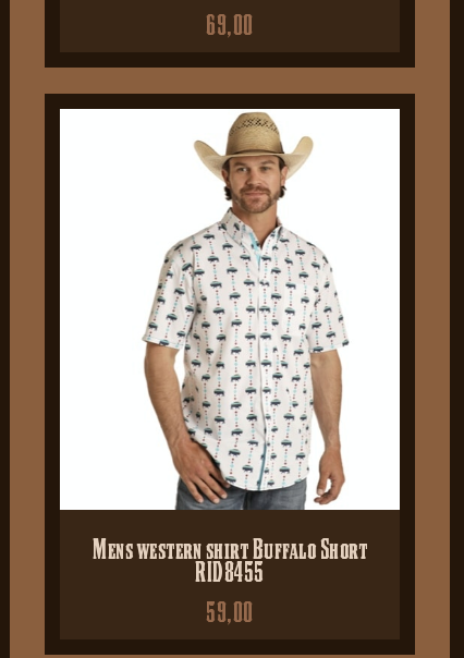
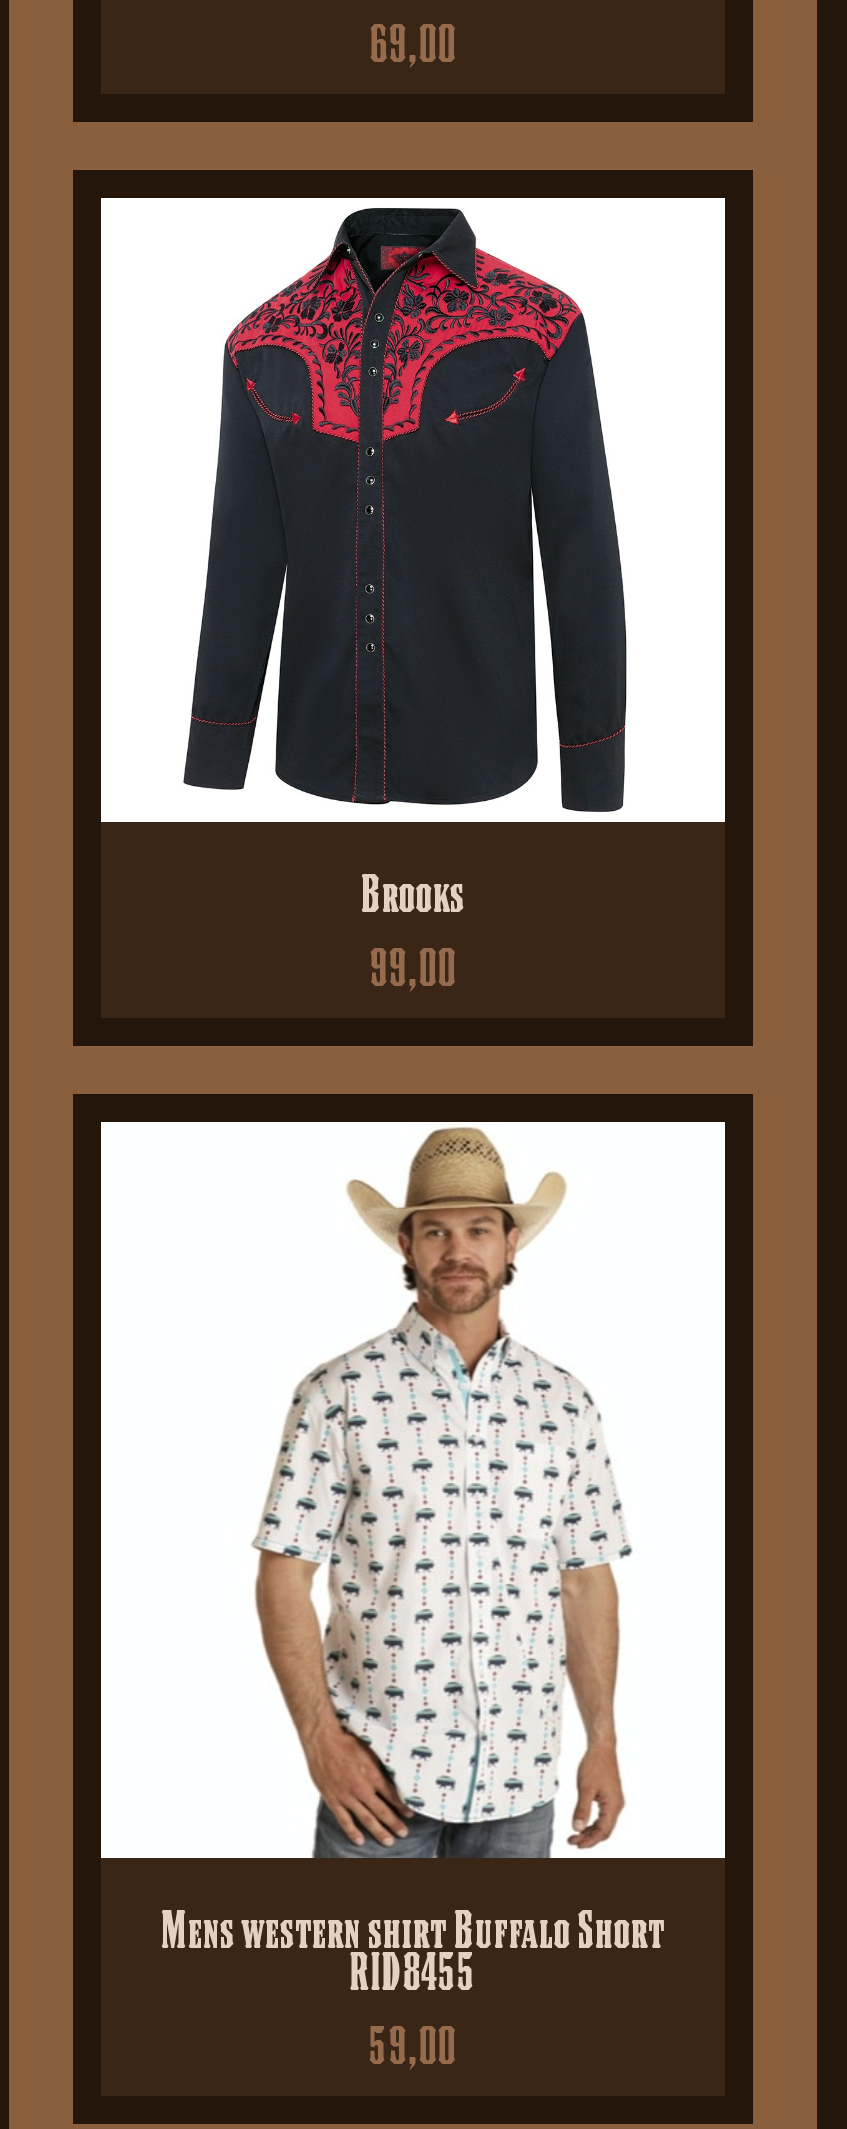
+ [image]
+ Brooks
+ 99,00
